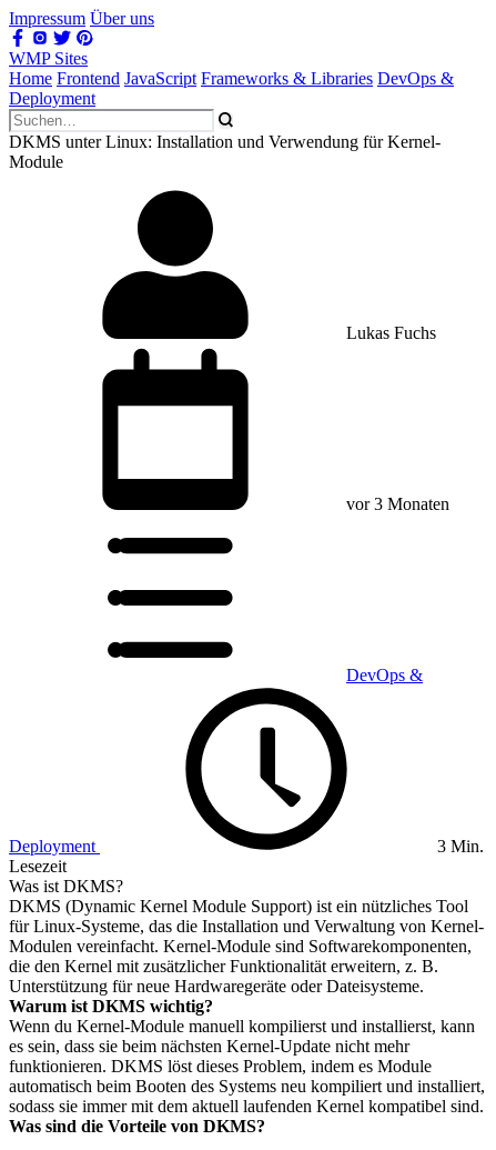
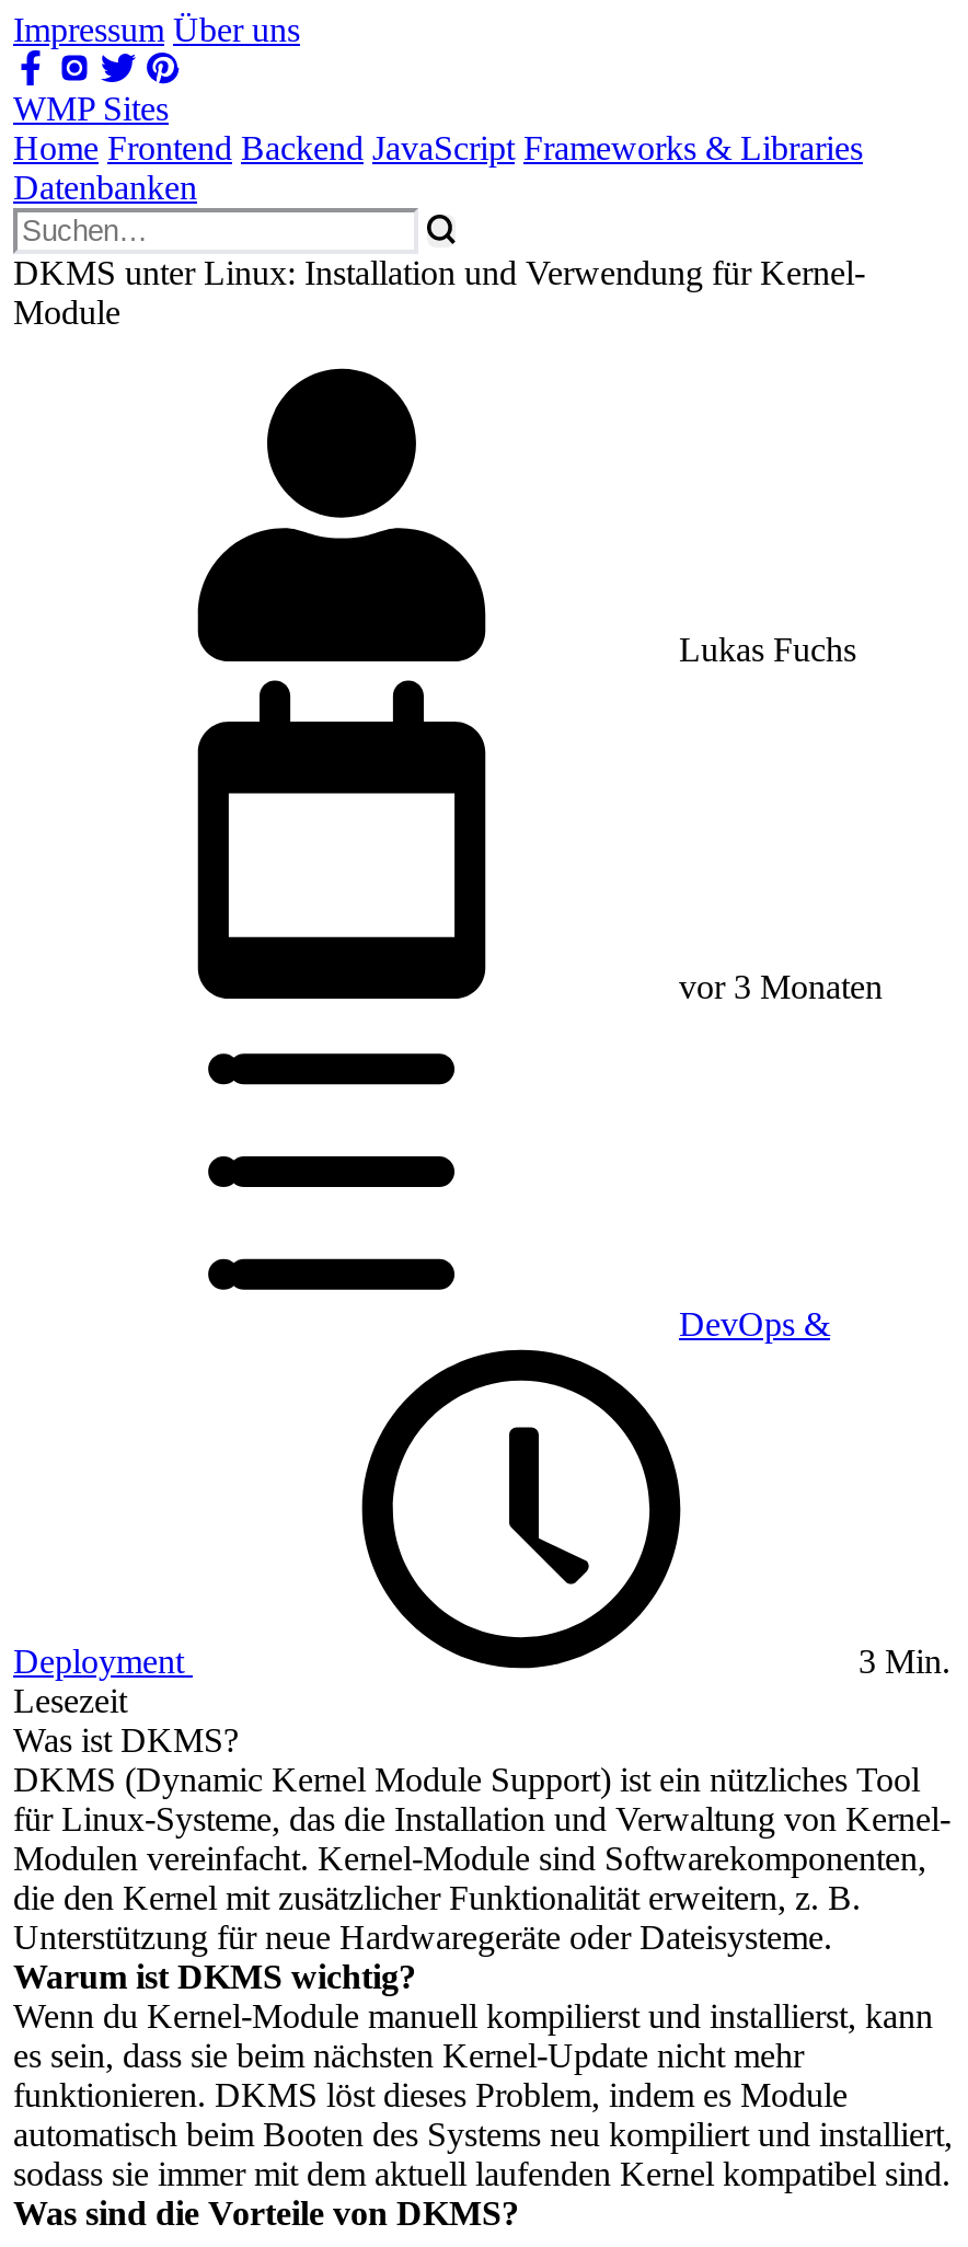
- Home Frontend JavaScript Frameworks & Libraries DevOps &
- Deployment
+ Home Frontend Backend JavaScript Frameworks & Libraries
+ Datenbanken
